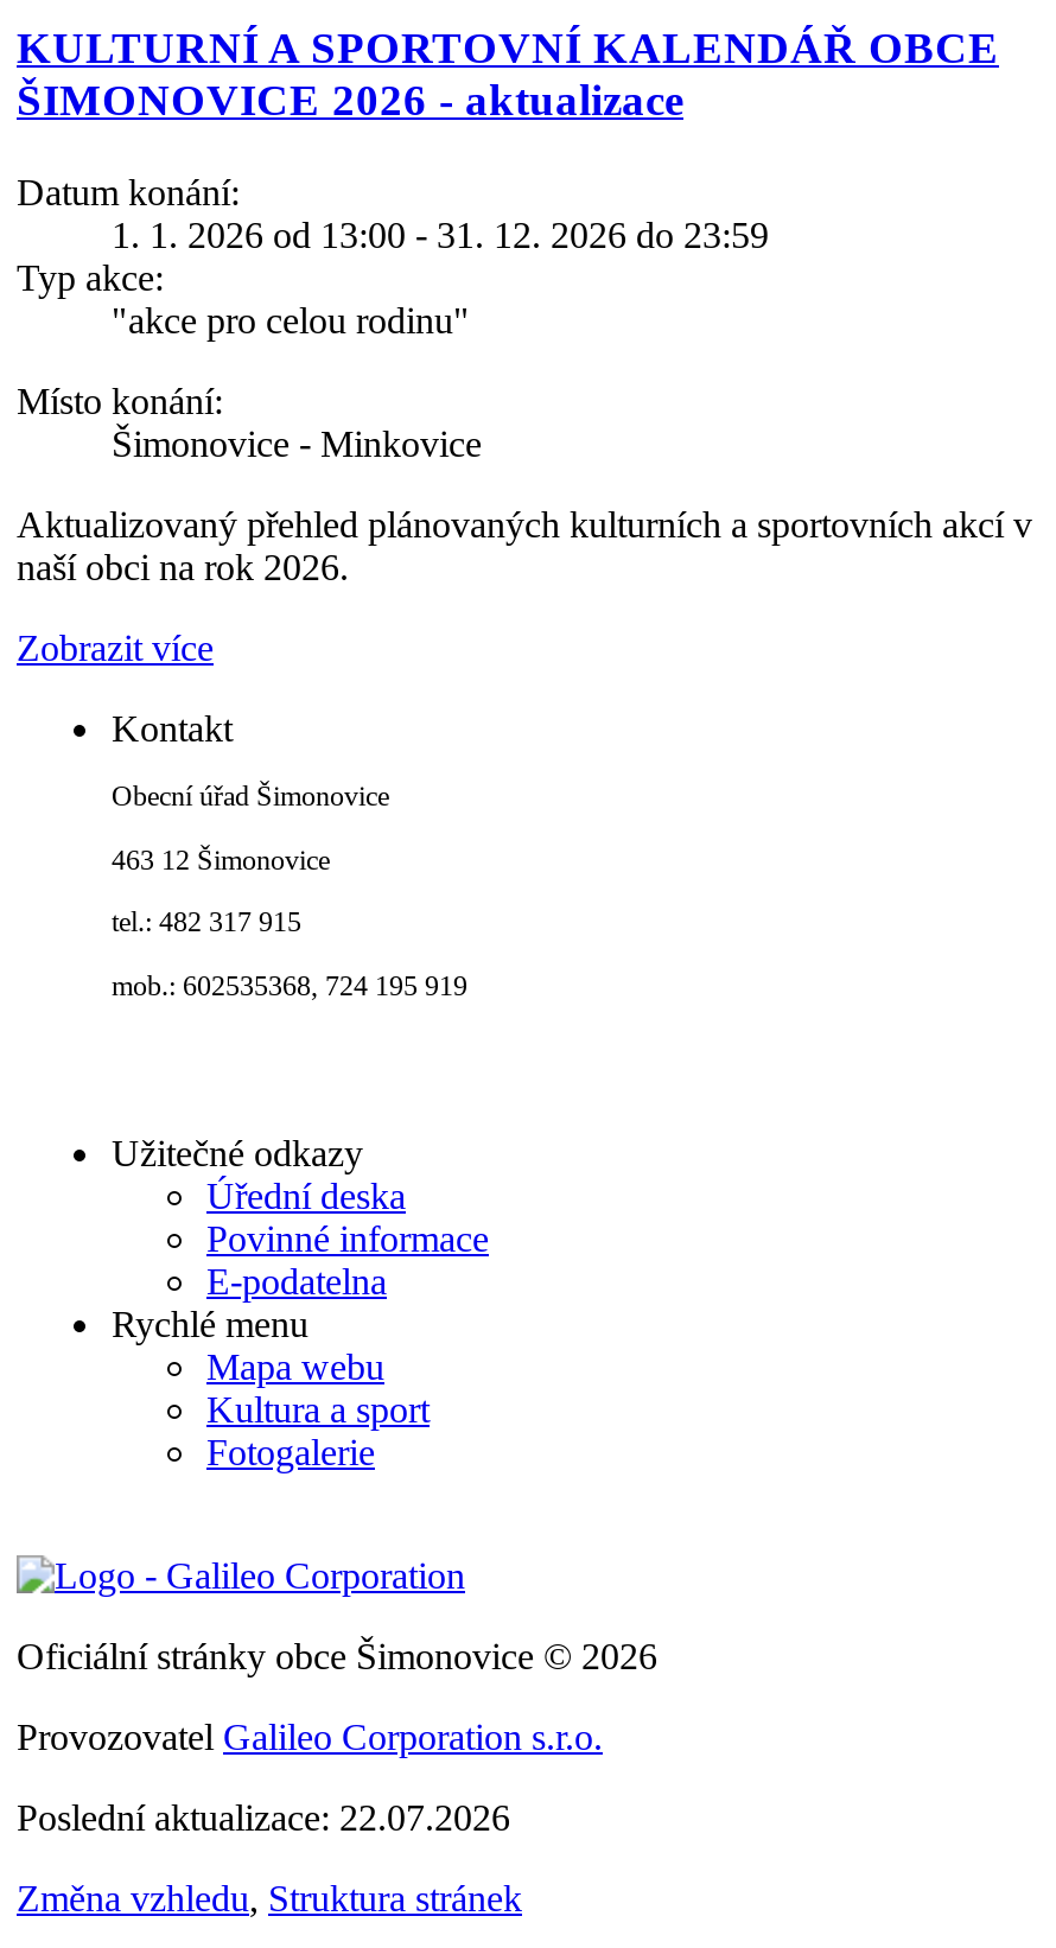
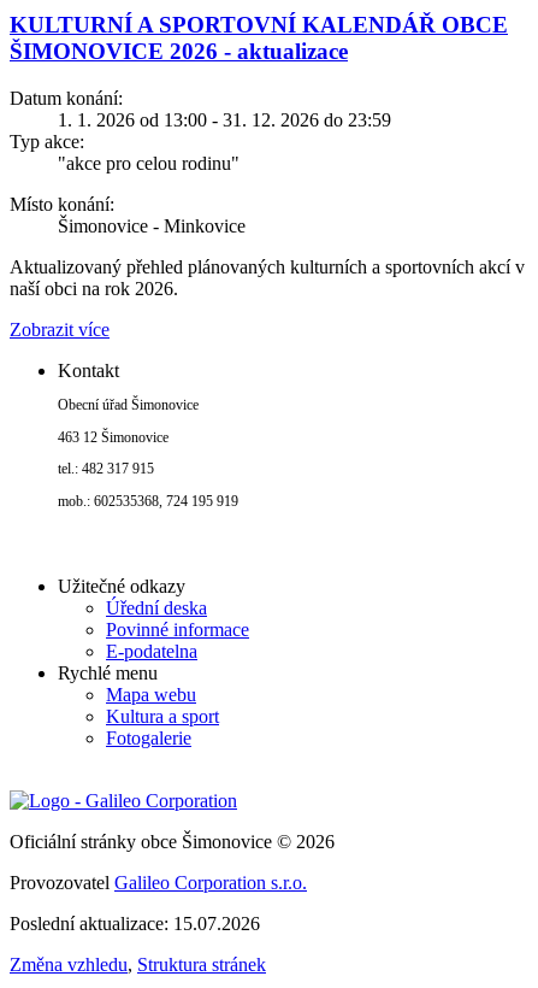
- Poslední aktualizace: 22.07.2026
+ Poslední aktualizace: 15.07.2026
